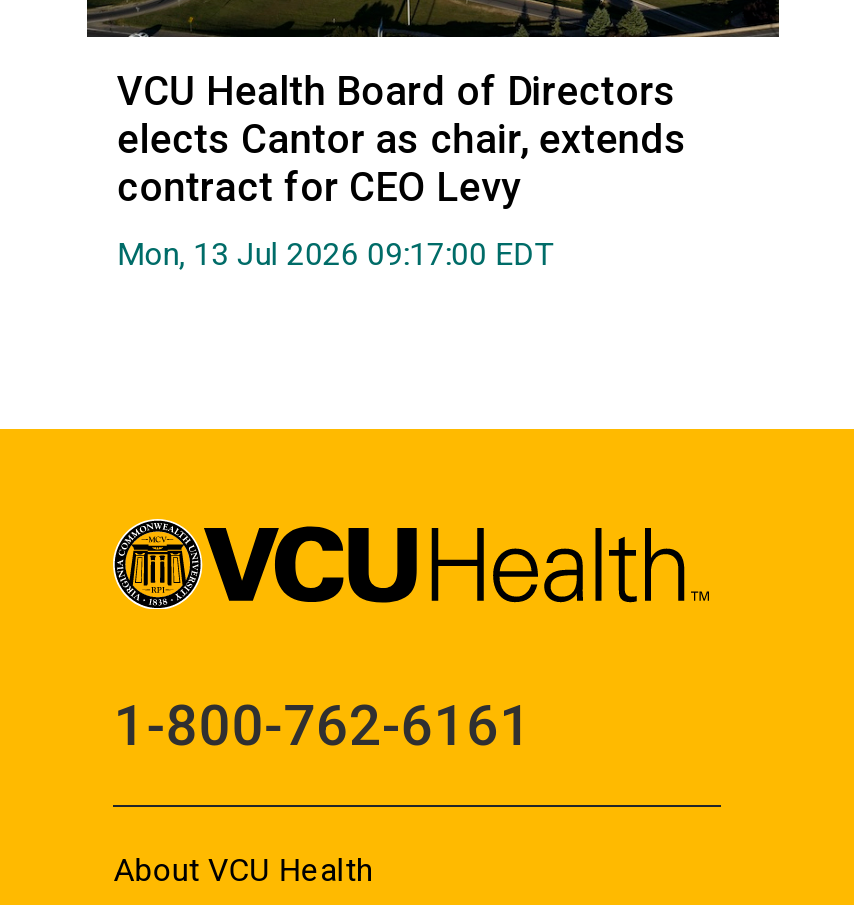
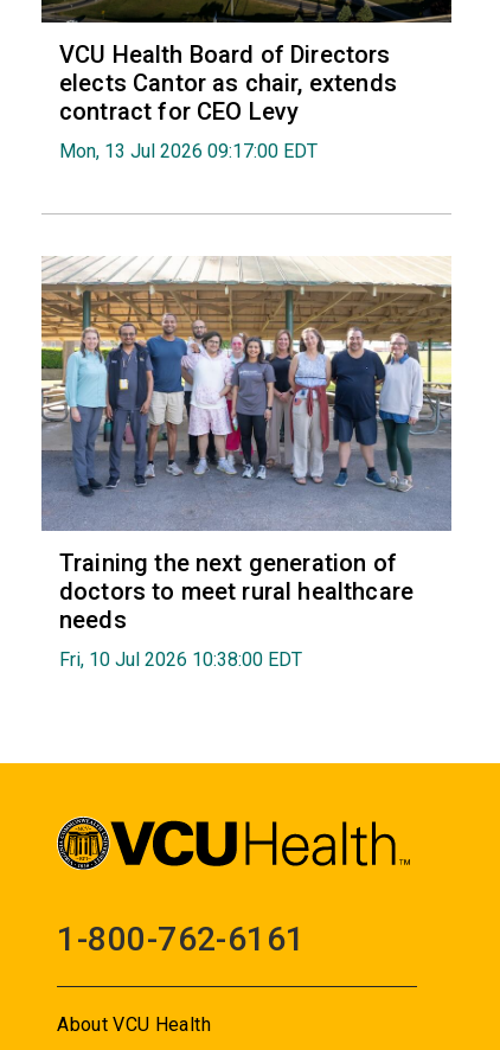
+ [image]
+ Training the next generation of
+ doctors to meet rural healthcare
+ needs
+ Fri, 10 Jul 2026 10:38:00 EDT
